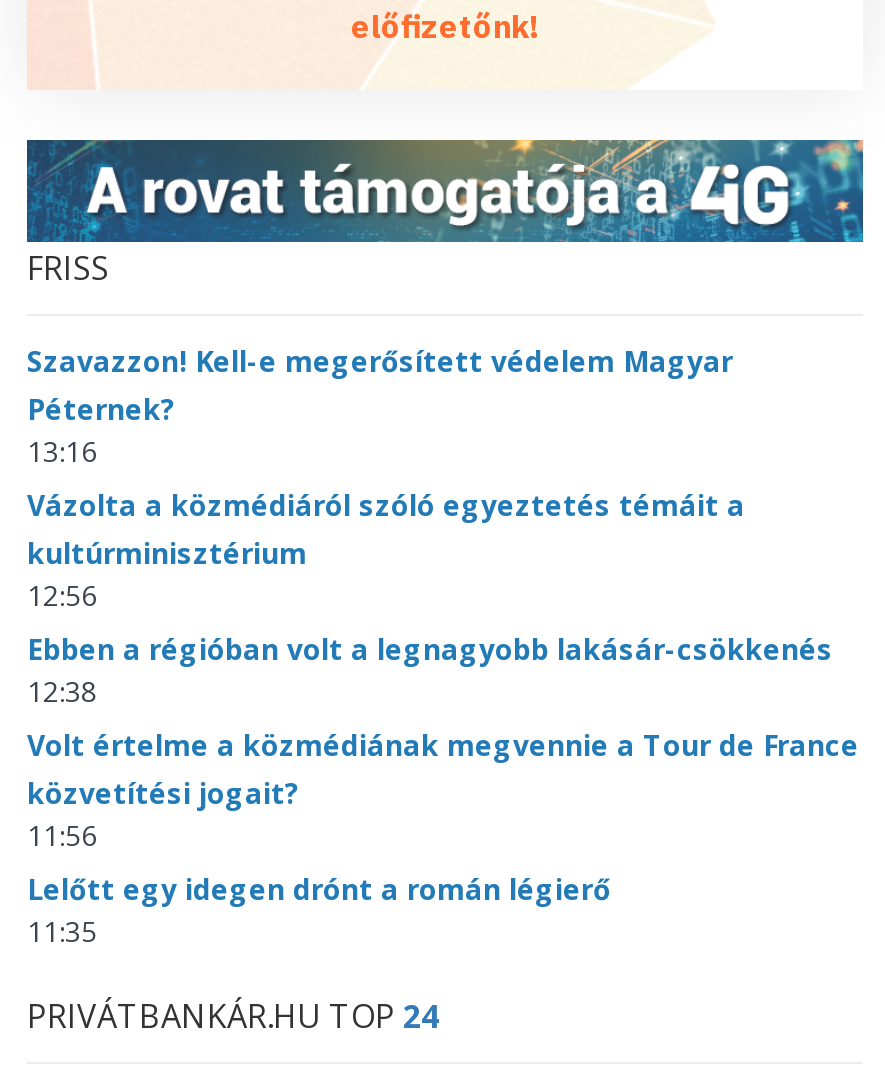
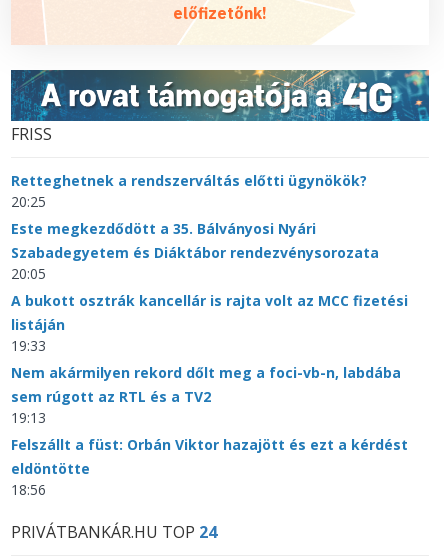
- Szavazzon! Kell-e megerősített védelem Magyar
- Péternek?
- 13:16
- Vázolta a közmédiáról szóló egyeztetés témáit a
- kultúrminisztérium
- 12:56
- Ebben a régióban volt a legnagyobb lakásár-csökkenés
- 12:38
- Volt értelme a közmédiának megvennie a Tour de France
- közvetítési jogait?
- 11:56
- Lelőtt egy idegen drónt a román légierő
- 11:35
+ Retteghetnek a rendszerváltás előtti ügynökök?
+ 20:25
+ Este megkezdődött a 35. Bálványosi Nyári
+ Szabadegyetem és Diáktábor rendezvénysorozata
+ 20:05
+ A bukott osztrák kancellár is rajta volt az MCC fizetési
+ listáján
+ 19:33
+ Nem akármilyen rekord dőlt meg a foci-vb-n, labdába
+ sem rúgott az RTL és a TV2
+ 19:13
+ Felszállt a füst: Orbán Viktor hazajött és ezt a kérdést
+ eldöntötte
+ 18:56
